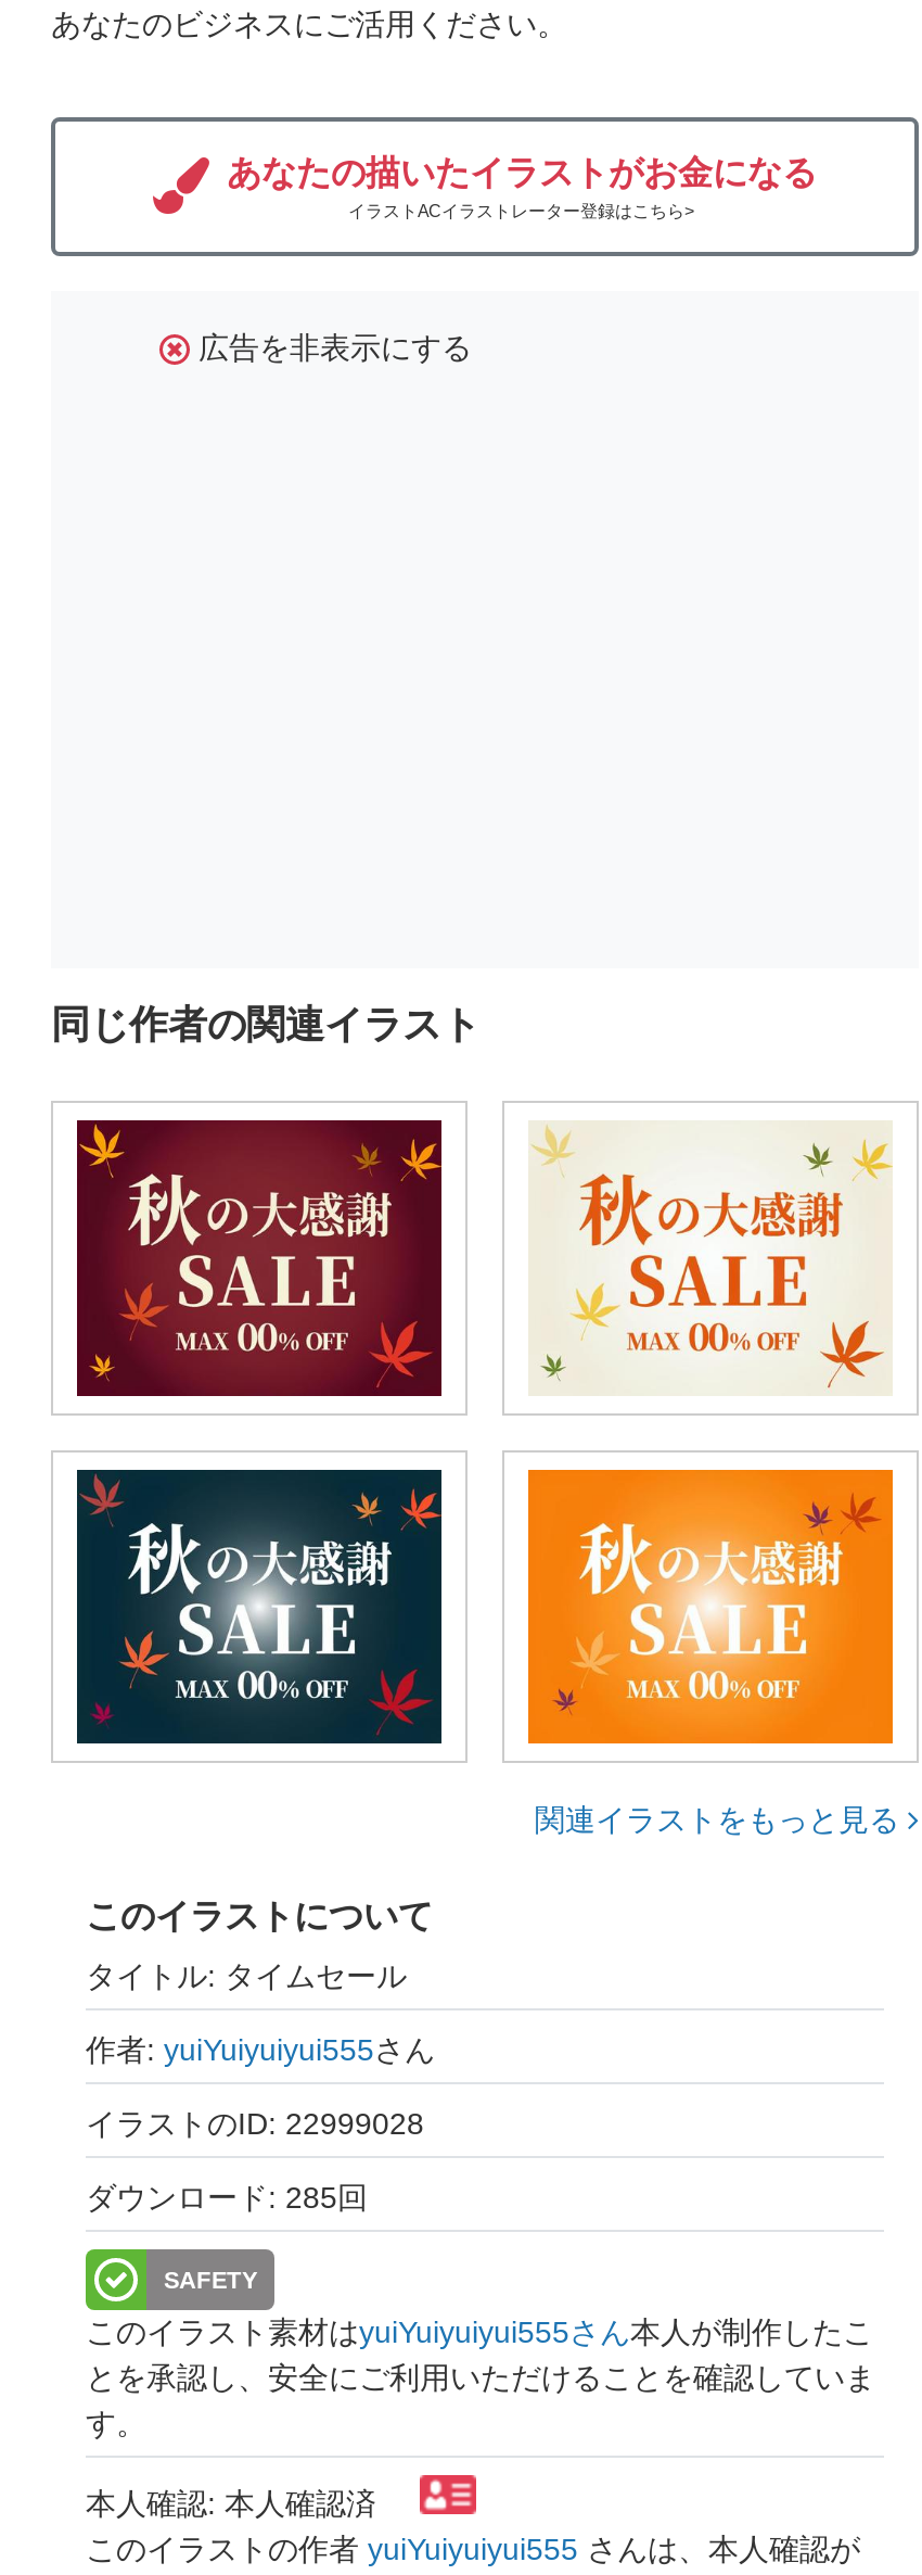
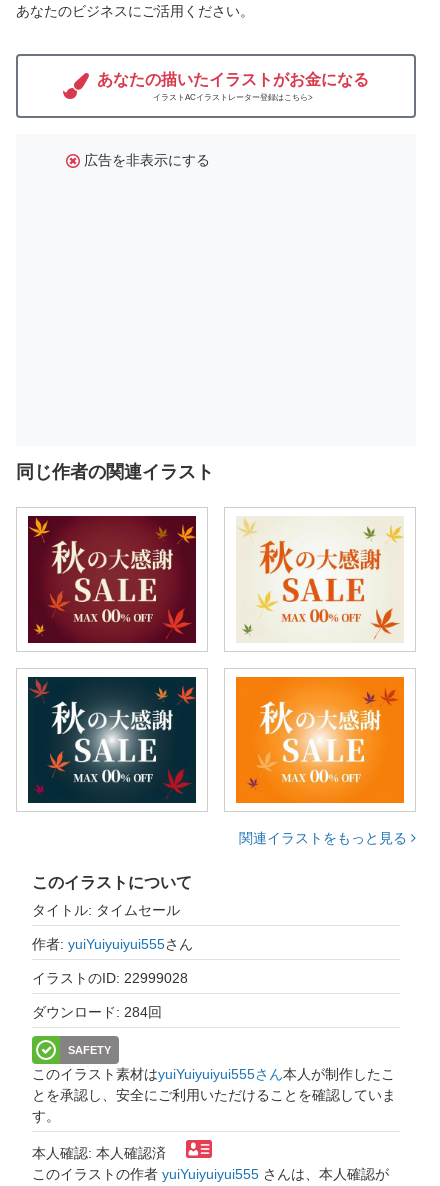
- ダウンロード: 285回
+ ダウンロード: 284回
